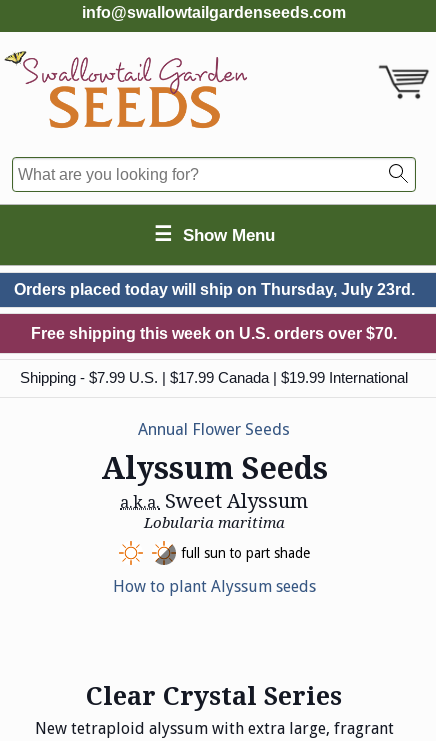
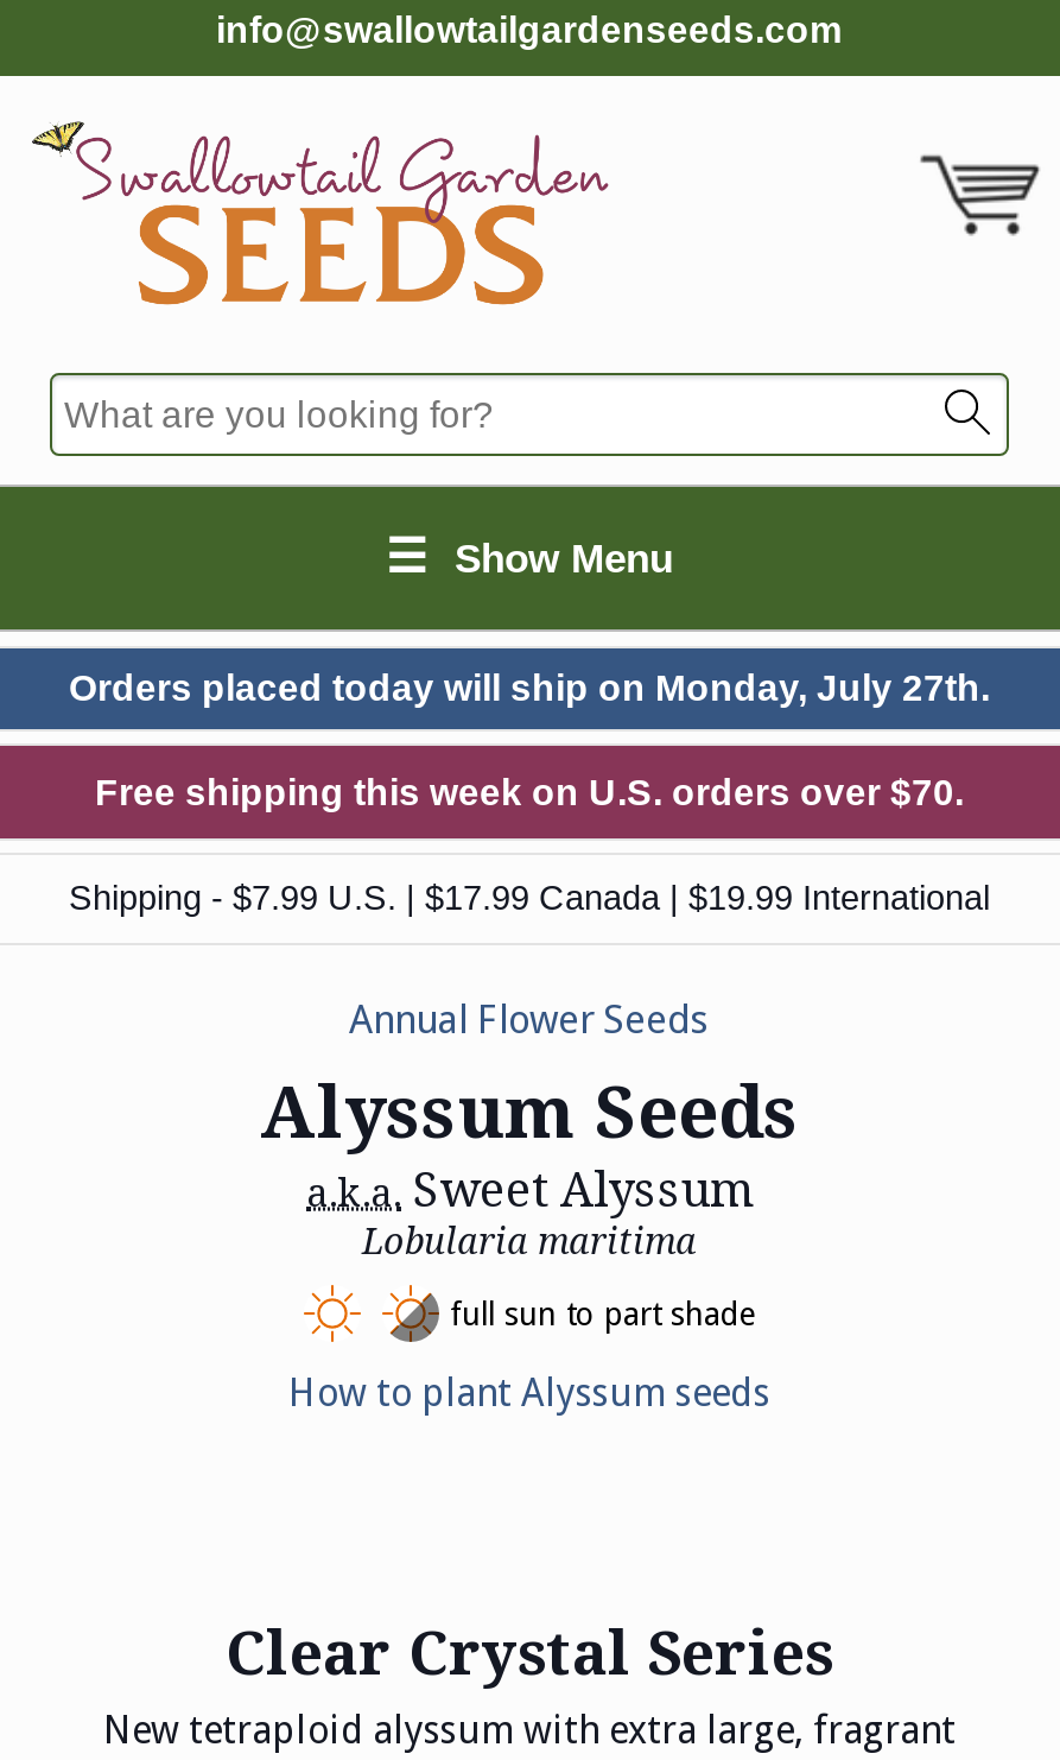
- Orders placed today will ship on Thursday, July 23rd.
+ Orders placed today will ship on Monday, July 27th.
